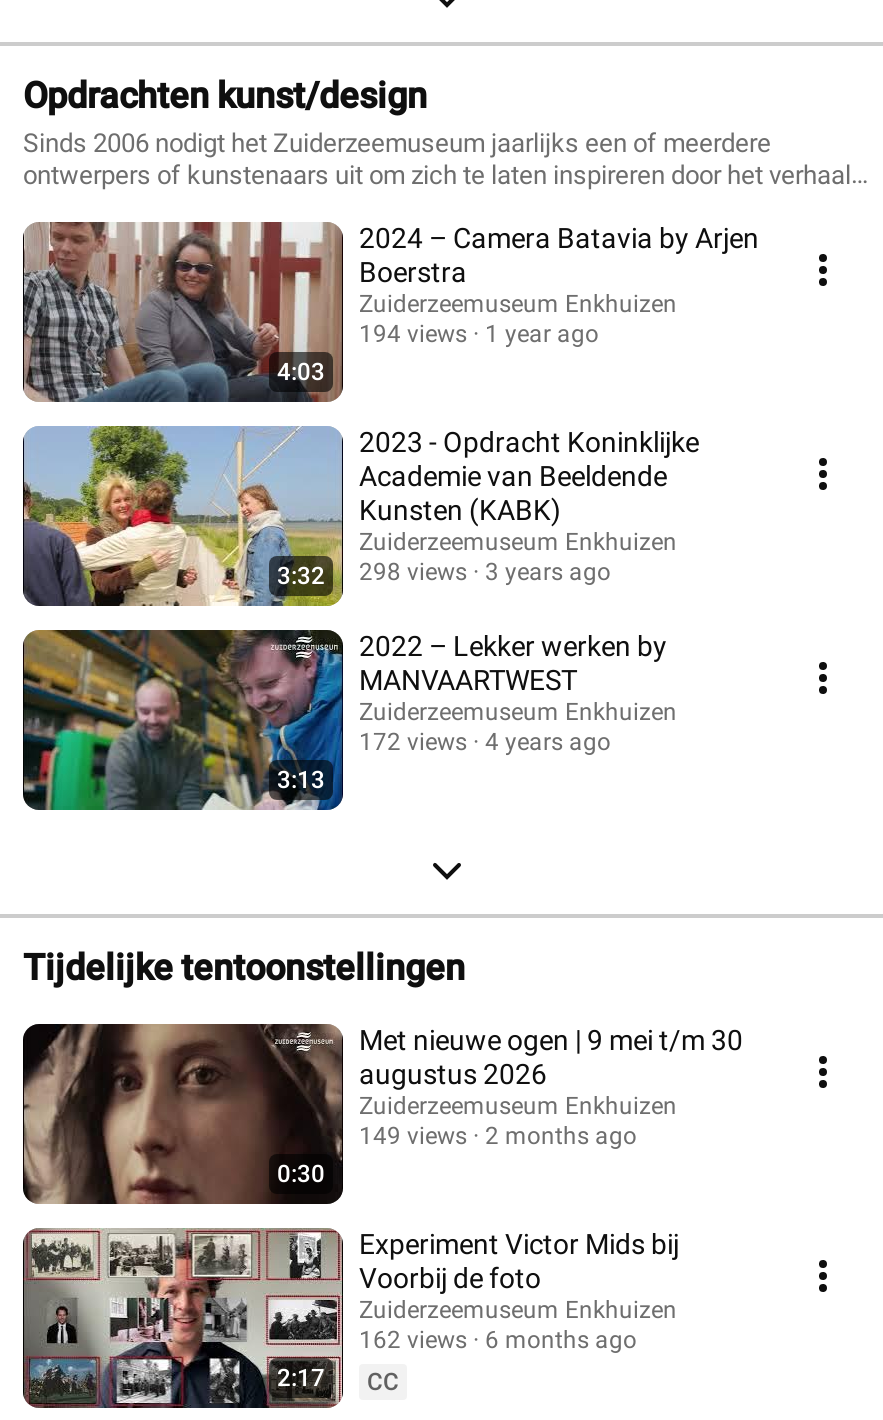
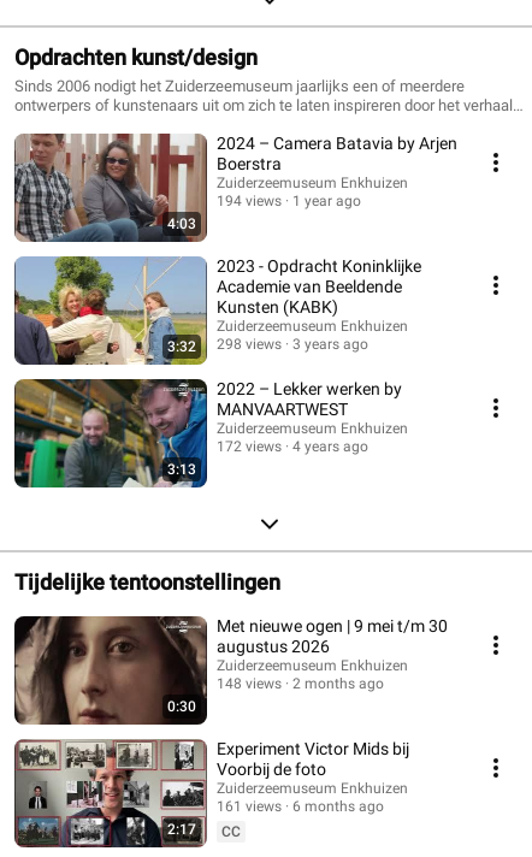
- 149 views 2 months ago
+ 148 views 2 months ago

- 162 views 6 months ago
+ 161 views 6 months ago
